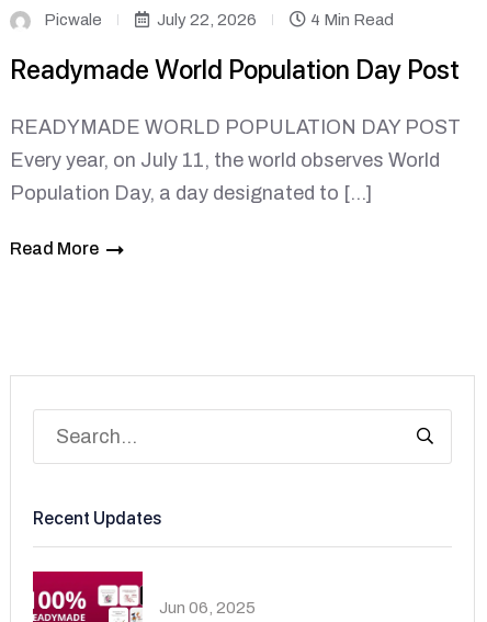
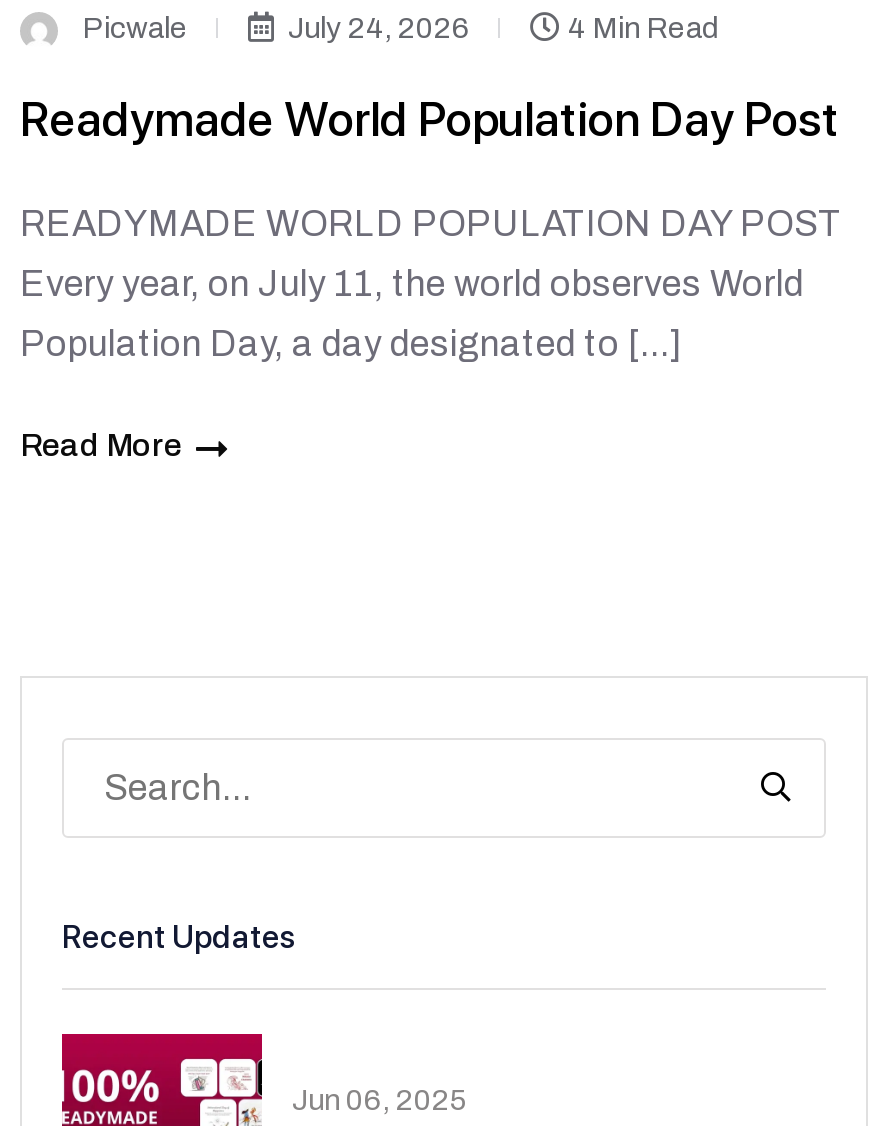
- July 22, 2026
+ July 24, 2026
